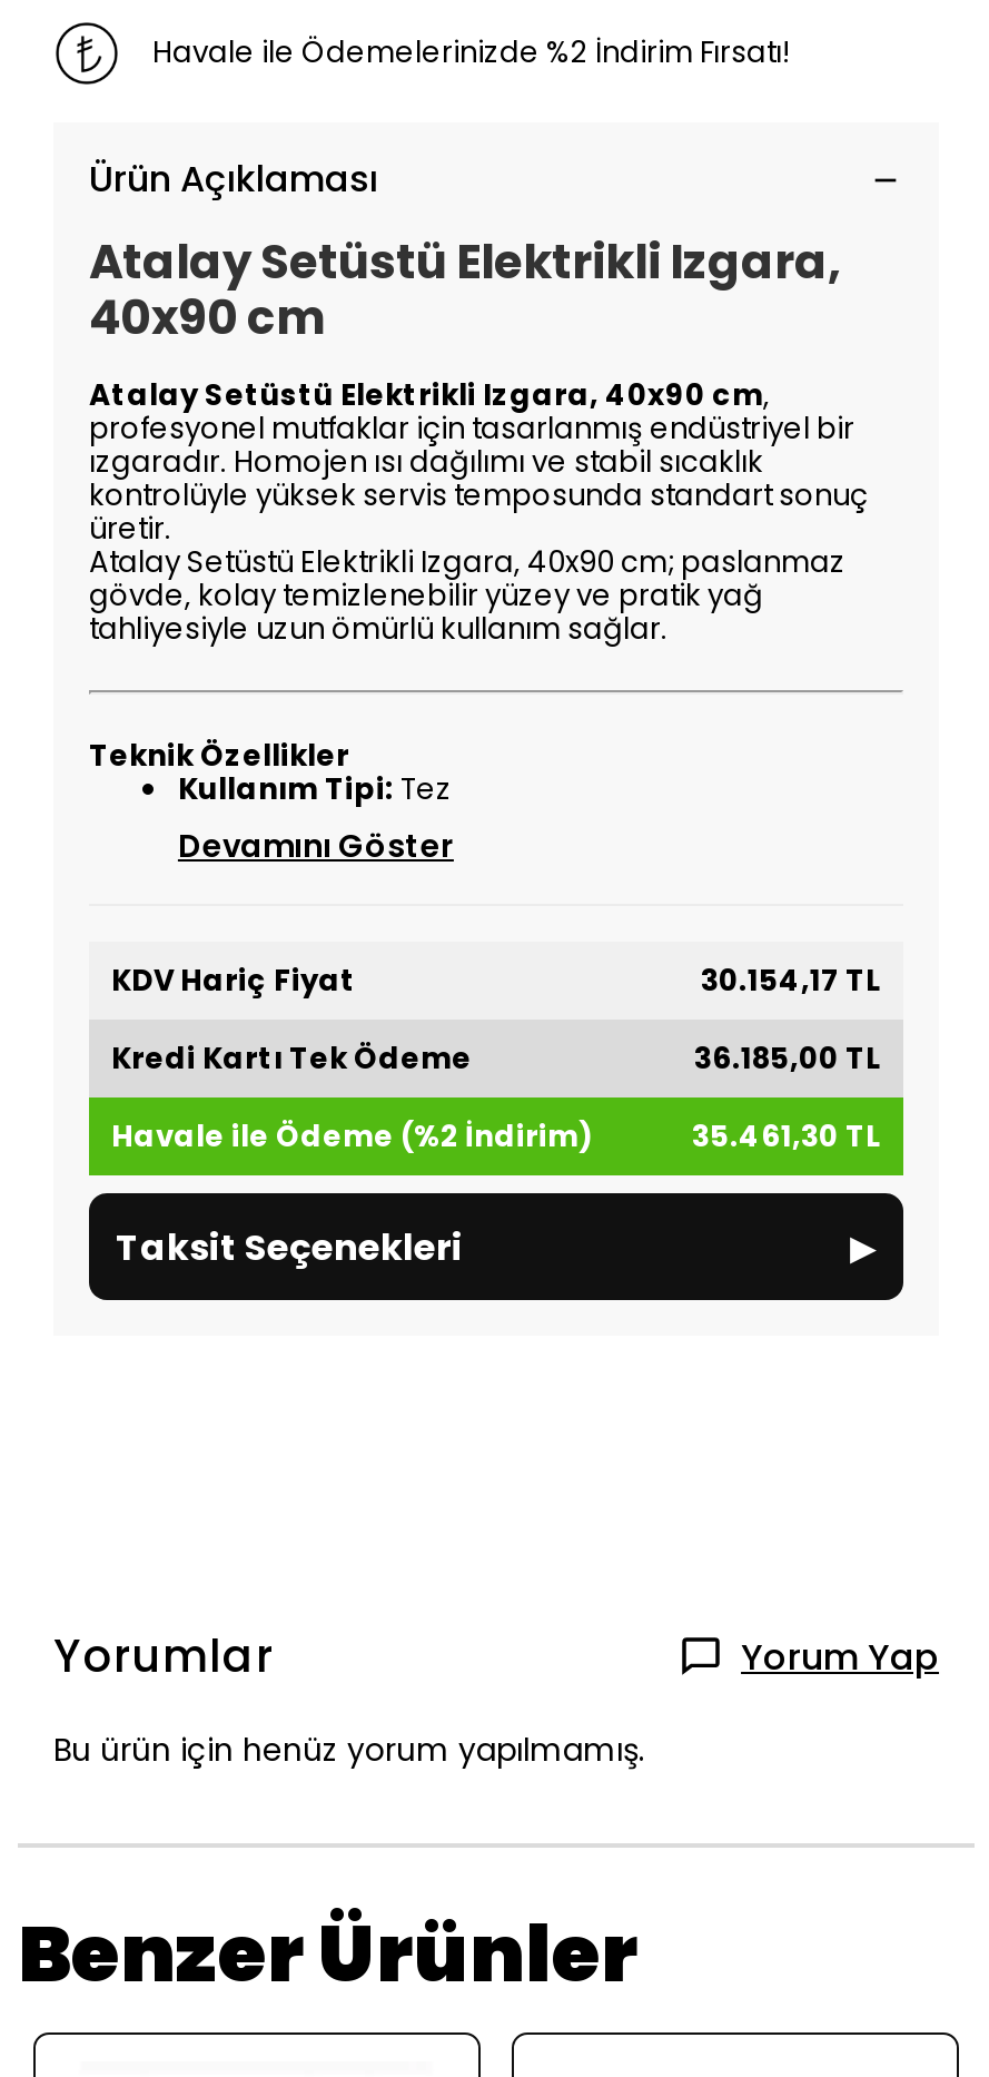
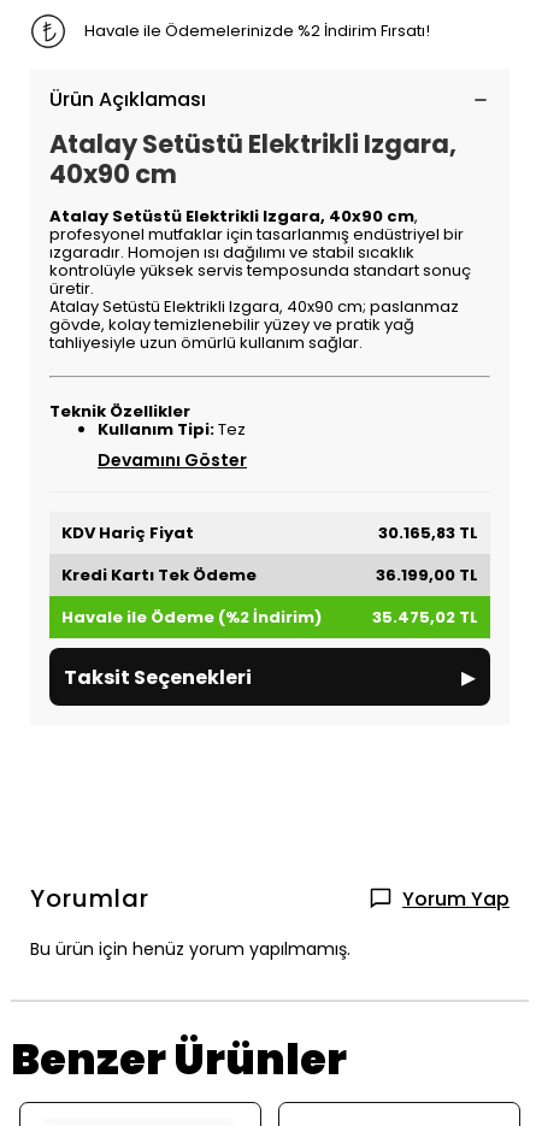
- 30.154,17 TL
+ 30.165,83 TL

- 36.185,00 TL
+ 36.199,00 TL

- 35.461,30 TL
+ 35.475,02 TL
